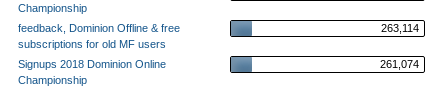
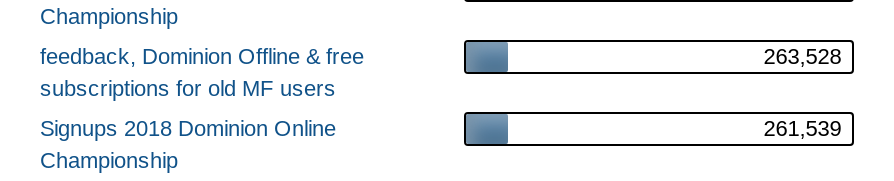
- 263,114
+ 263,528

- 261,074
+ 261,539
